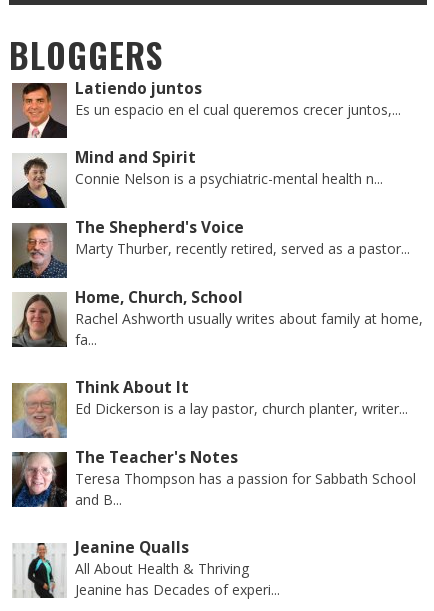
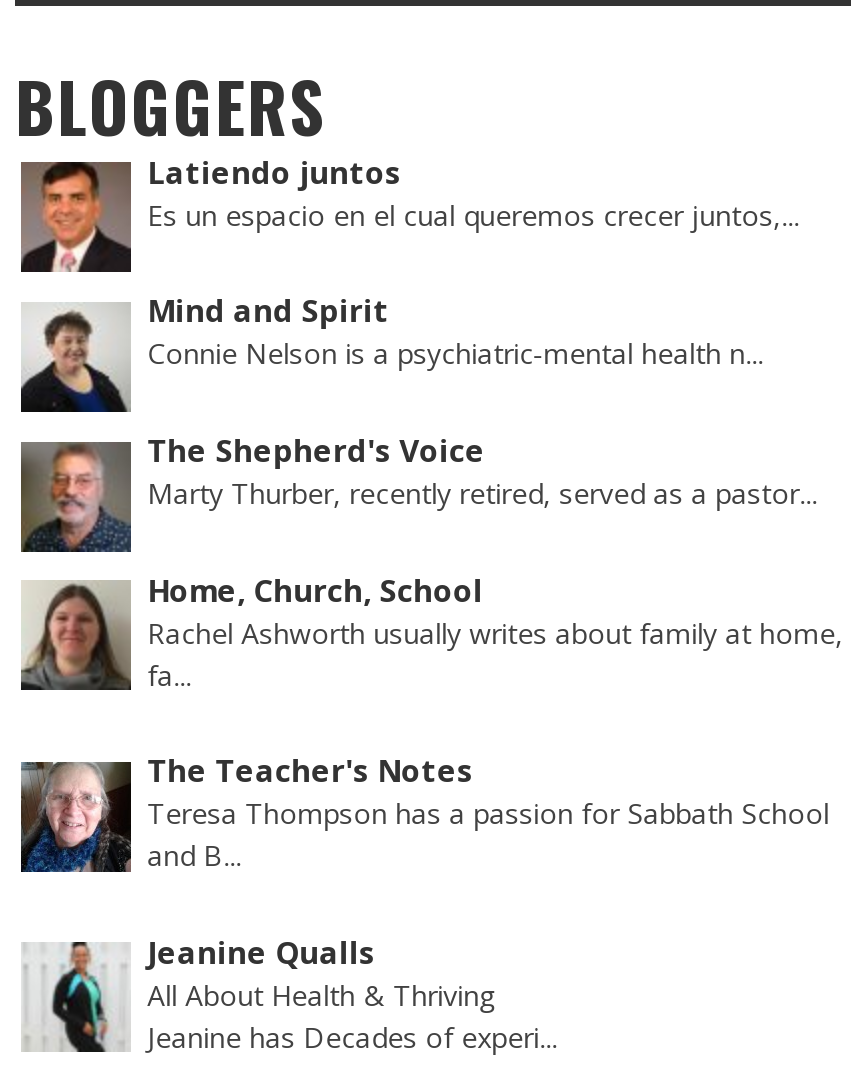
- [image]
- Think About It
- Ed Dickerson is a lay pastor, church planter, writer...
